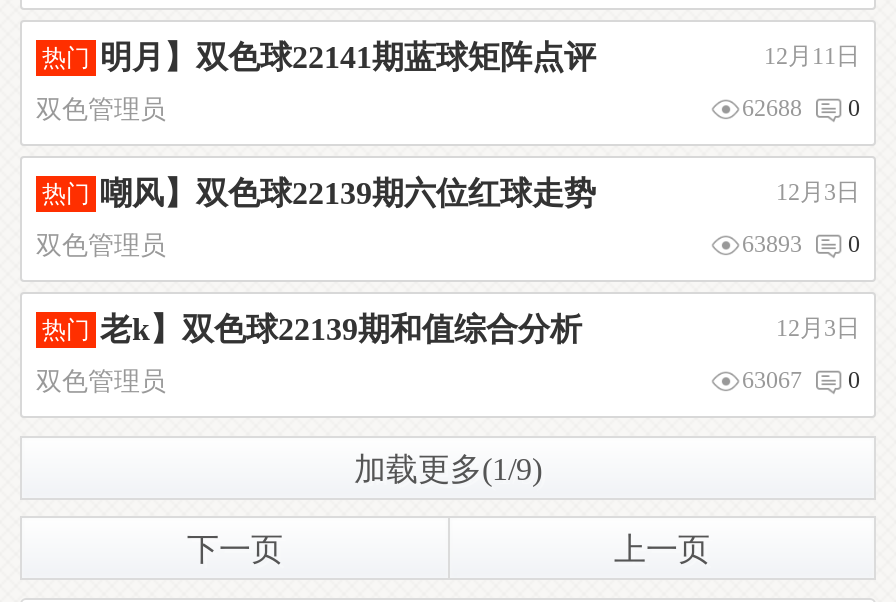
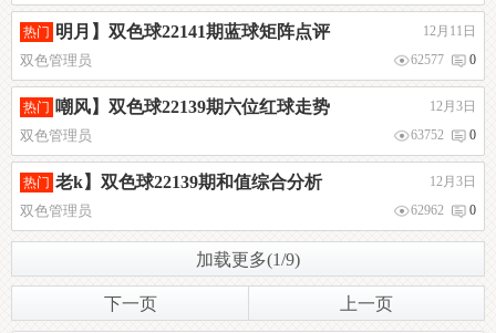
- 62688 0
+ 62577 0

- 63893 0
+ 63752 0

- 63067 0
+ 62962 0
